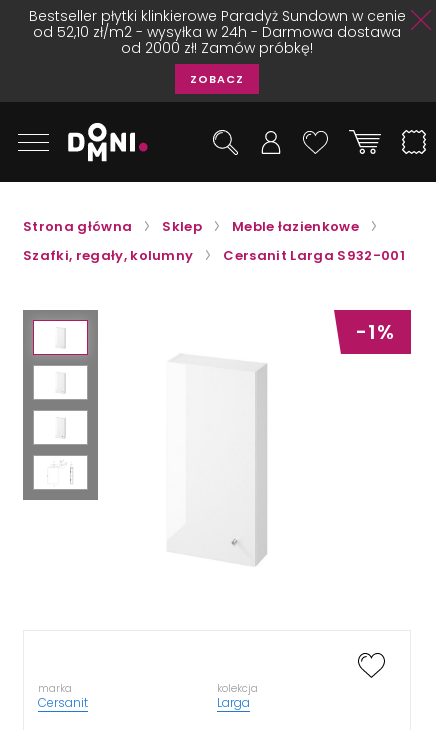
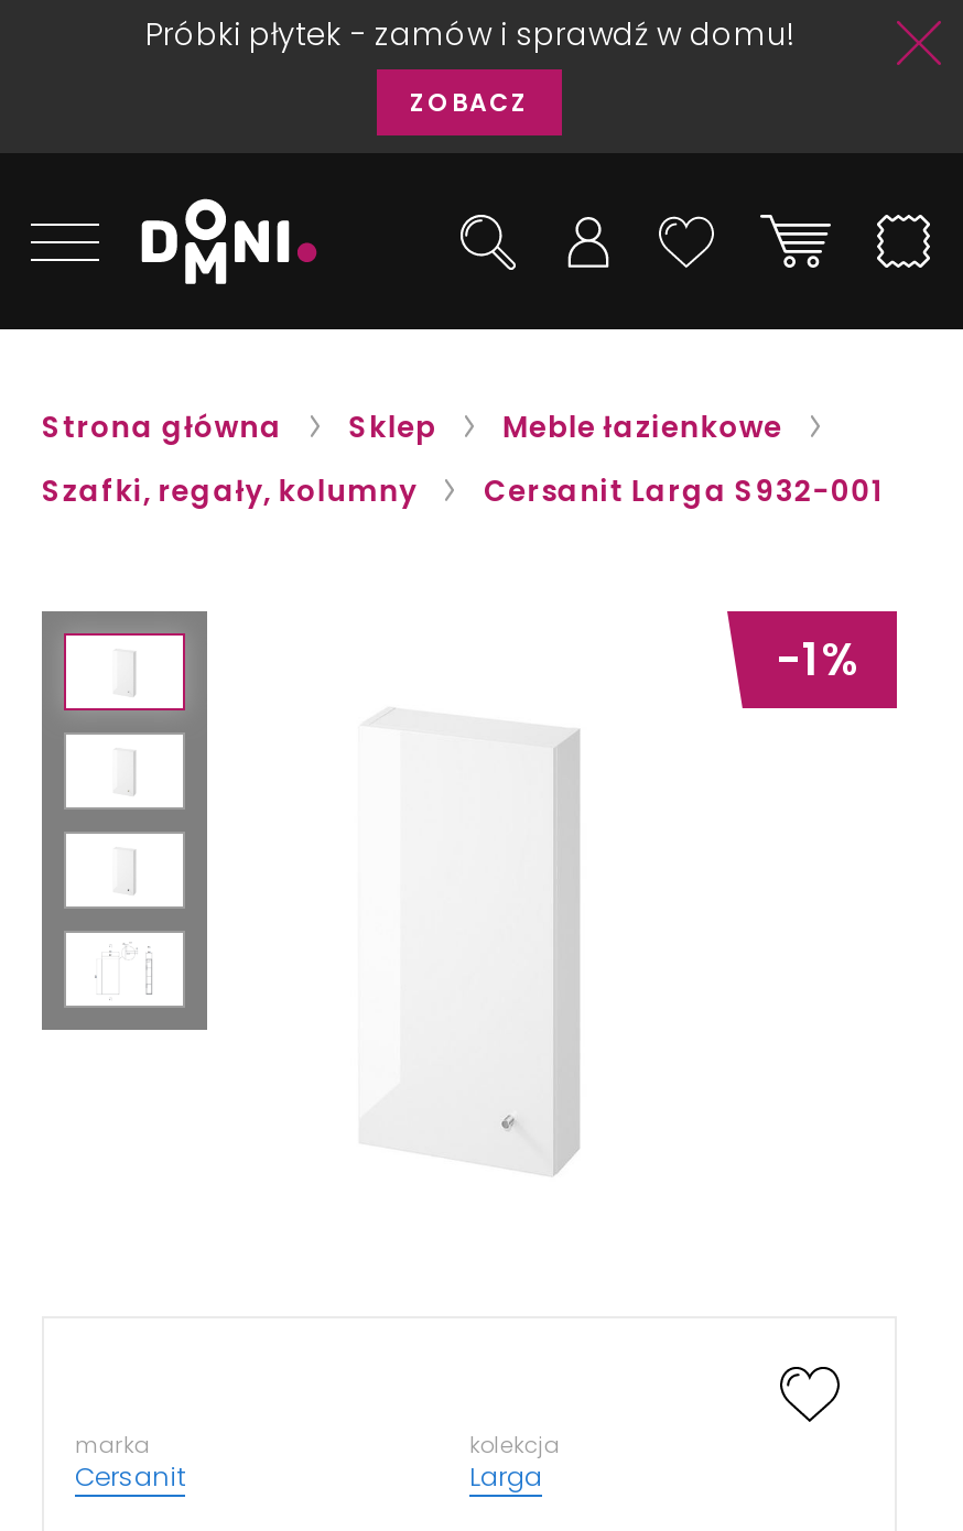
- Bestseller płytki klinkierowe Paradyż Sundown w cenie
- od 52,10 zł/m2 - wysyłka w 24h - Darmowa dostawa
- od 2000 zł! Zamów próbkę!
+ Próbki płytek - zamów i sprawdź w domu!
